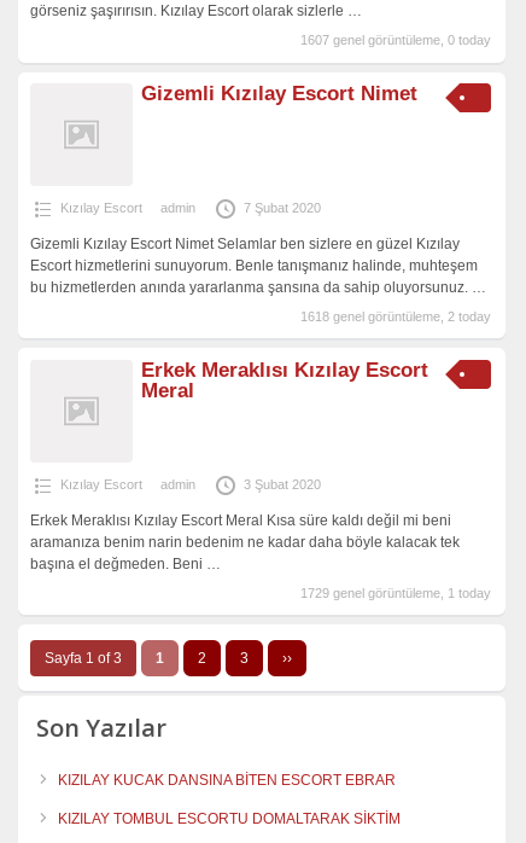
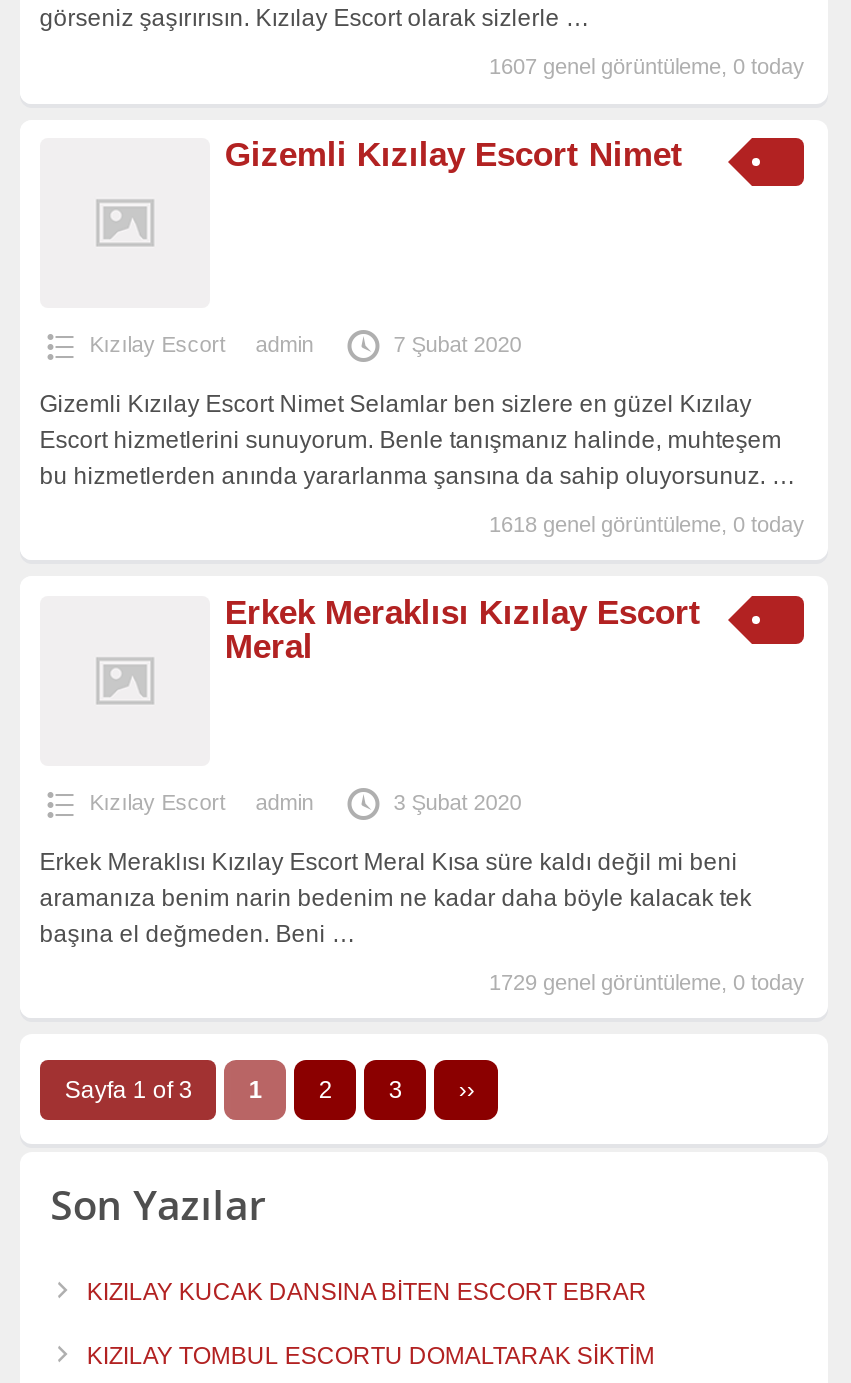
- 1618 genel görüntüleme, 2 today
+ 1618 genel görüntüleme, 0 today

- 1729 genel görüntüleme, 1 today
+ 1729 genel görüntüleme, 0 today
